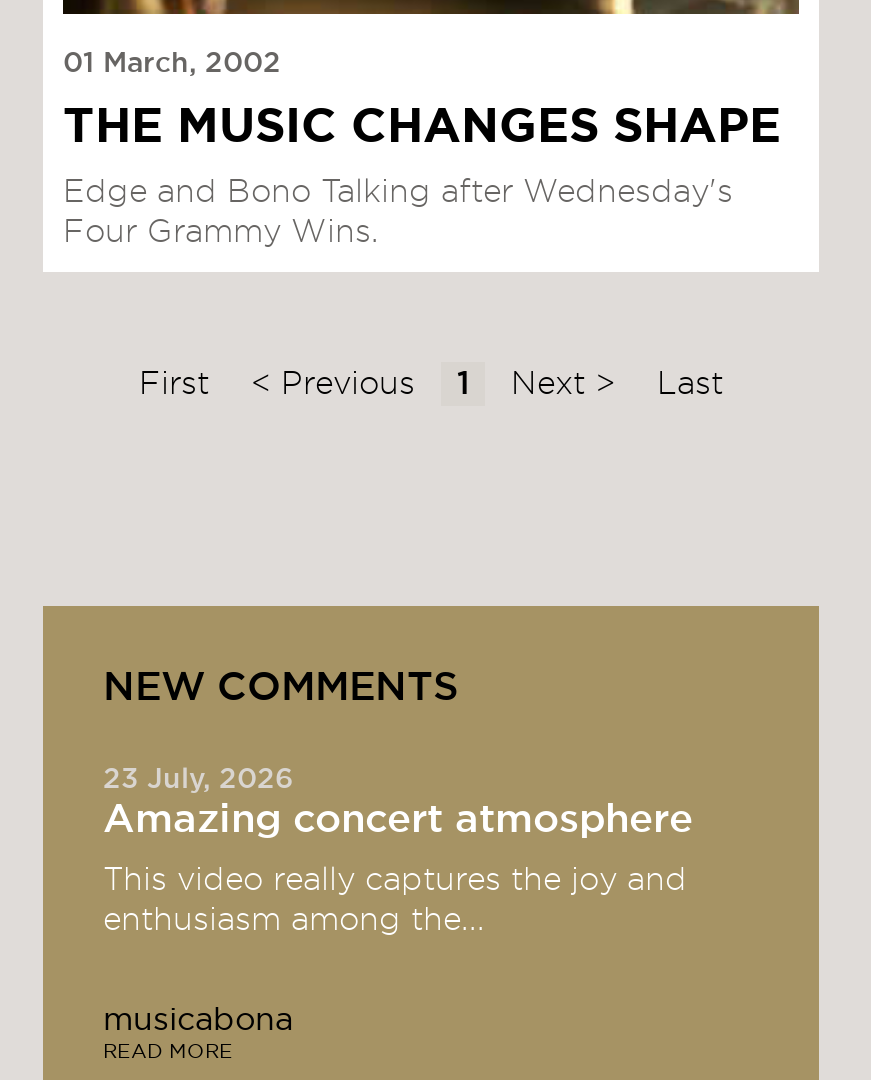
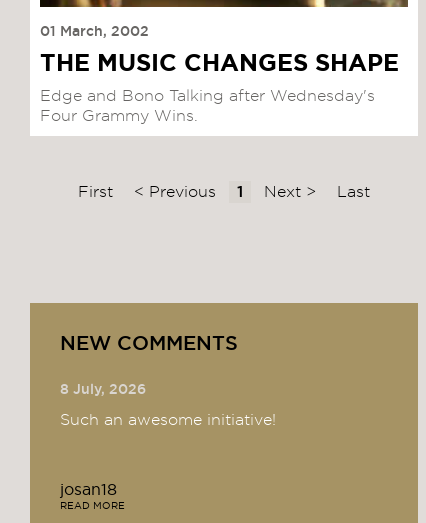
- 23 July, 2026
- Amazing concert atmosphere
+ 8 July, 2026

- This video really captures the joy and
- enthusiasm among the...
+ Such an awesome initiative!

- musicabona
+ josan18
